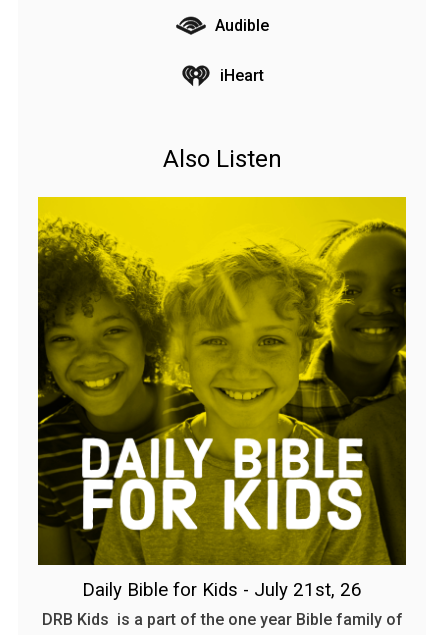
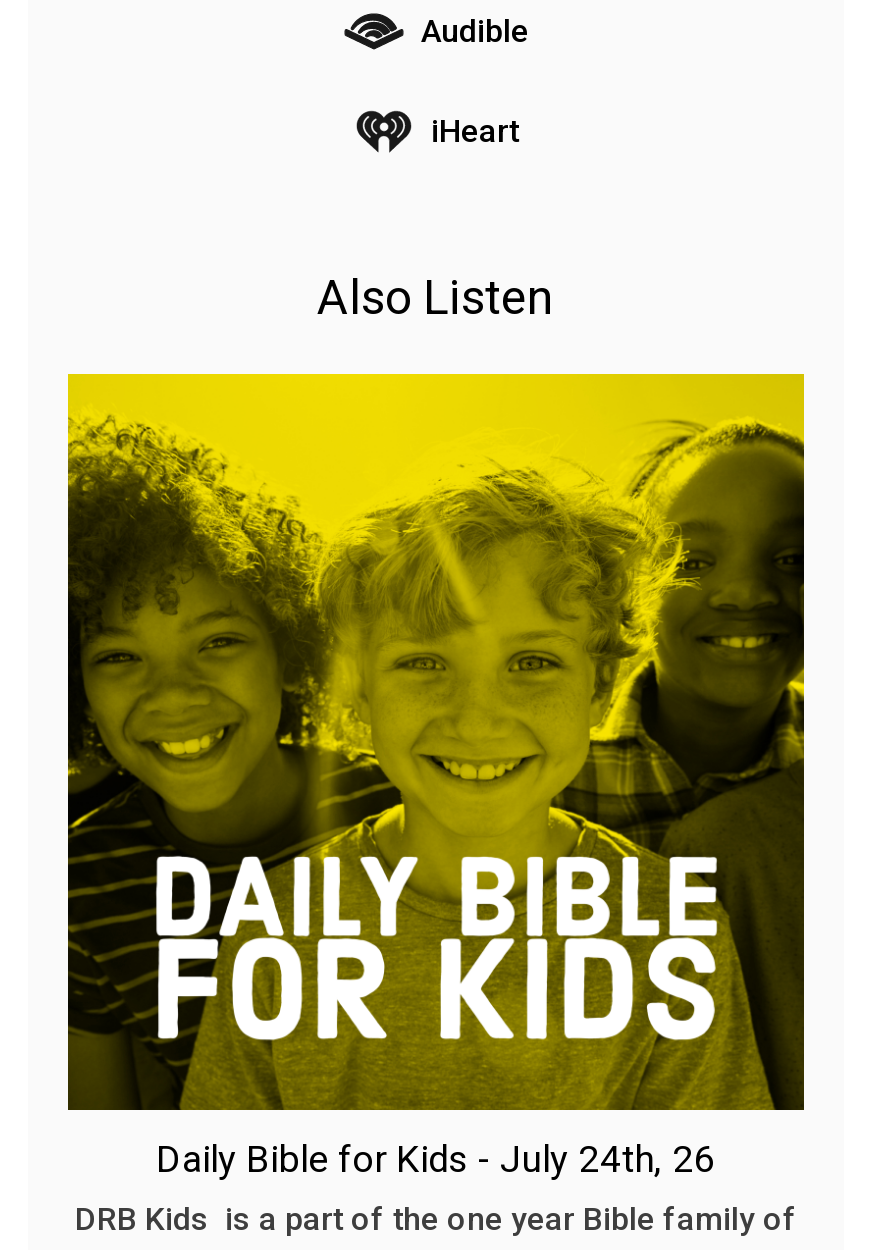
- Daily Bible for Kids - July 21st, 26
+ Daily Bible for Kids - July 24th, 26
